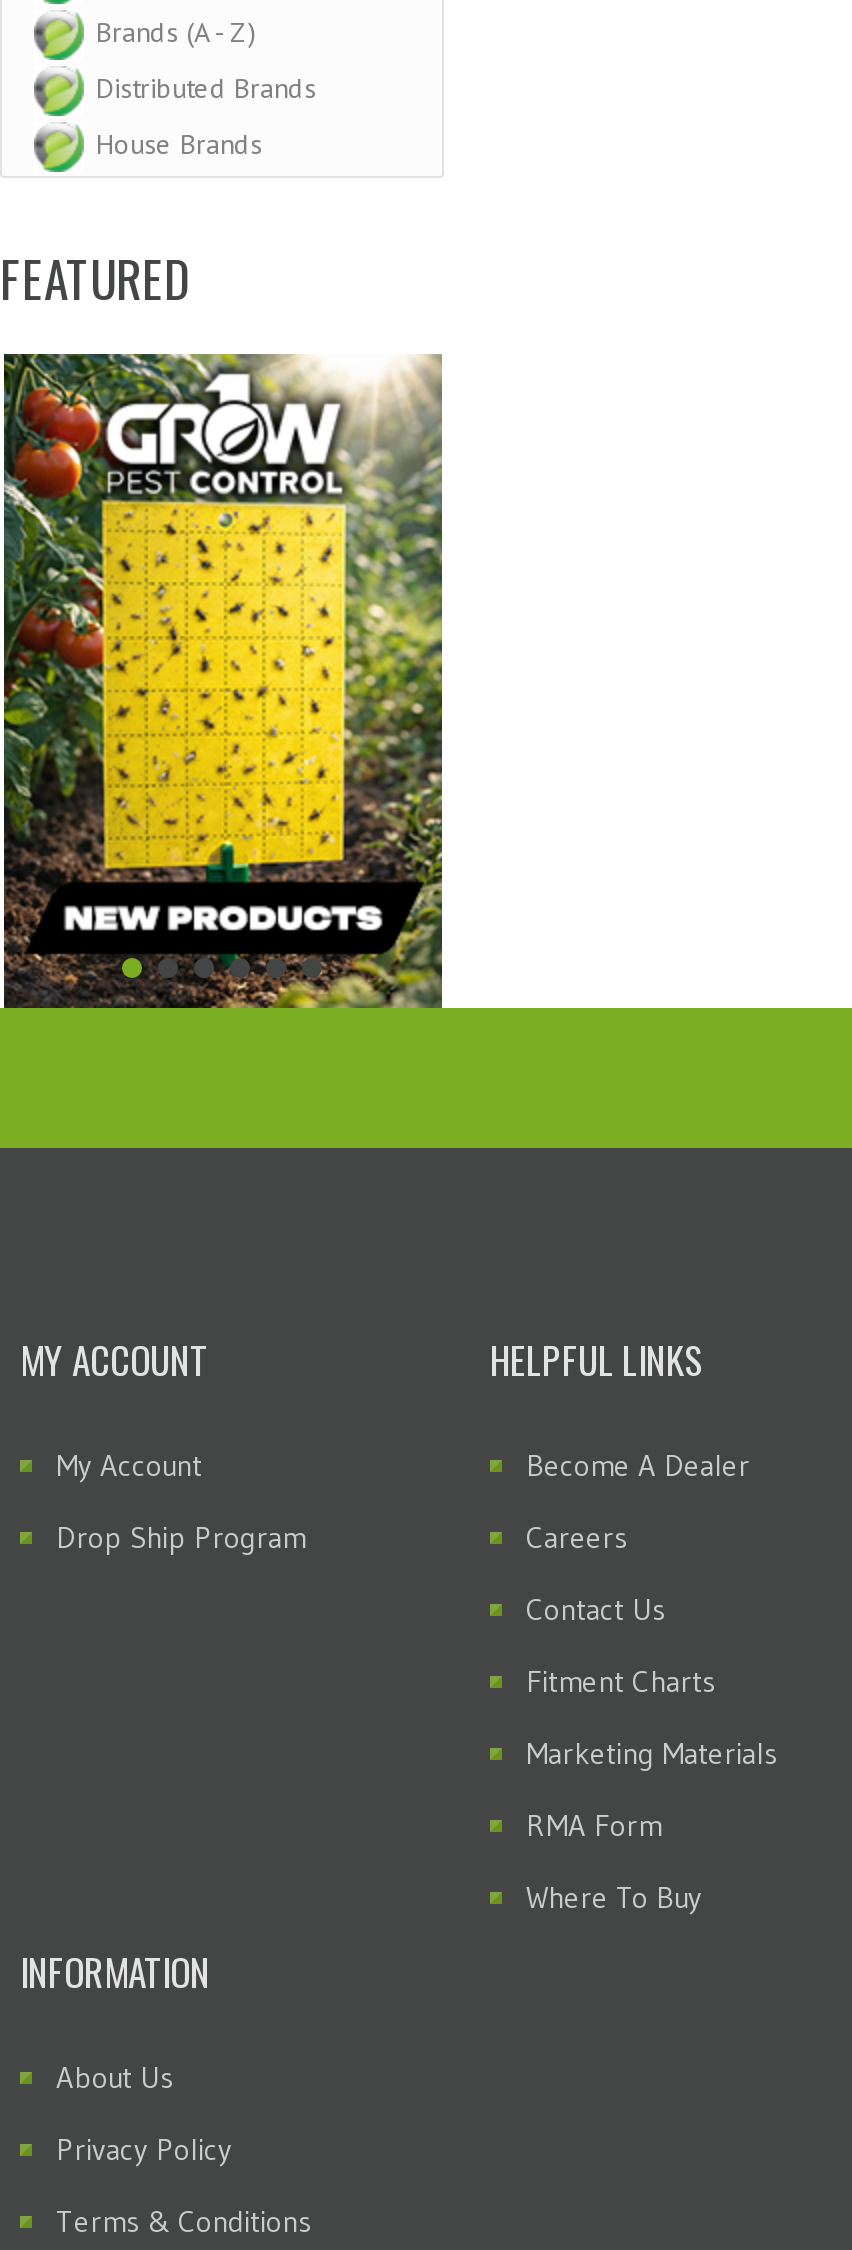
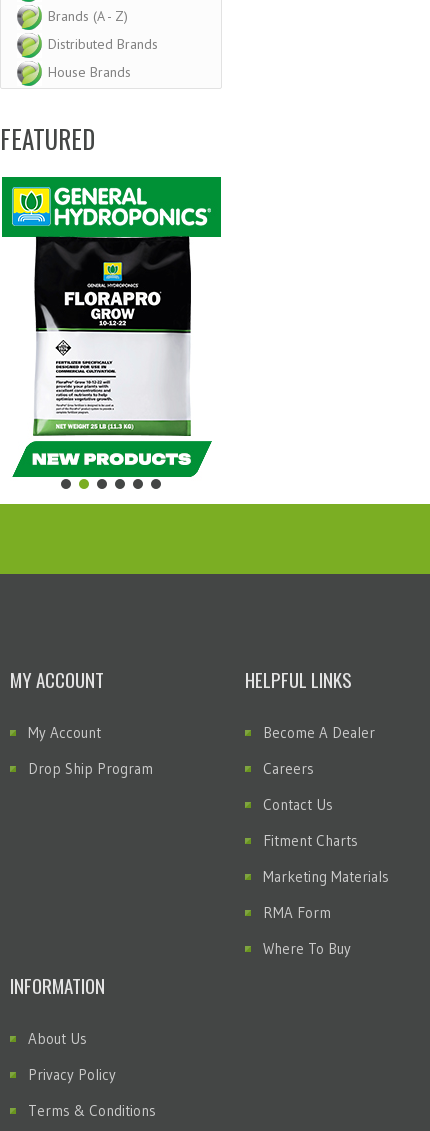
- [image]
+ [image]
